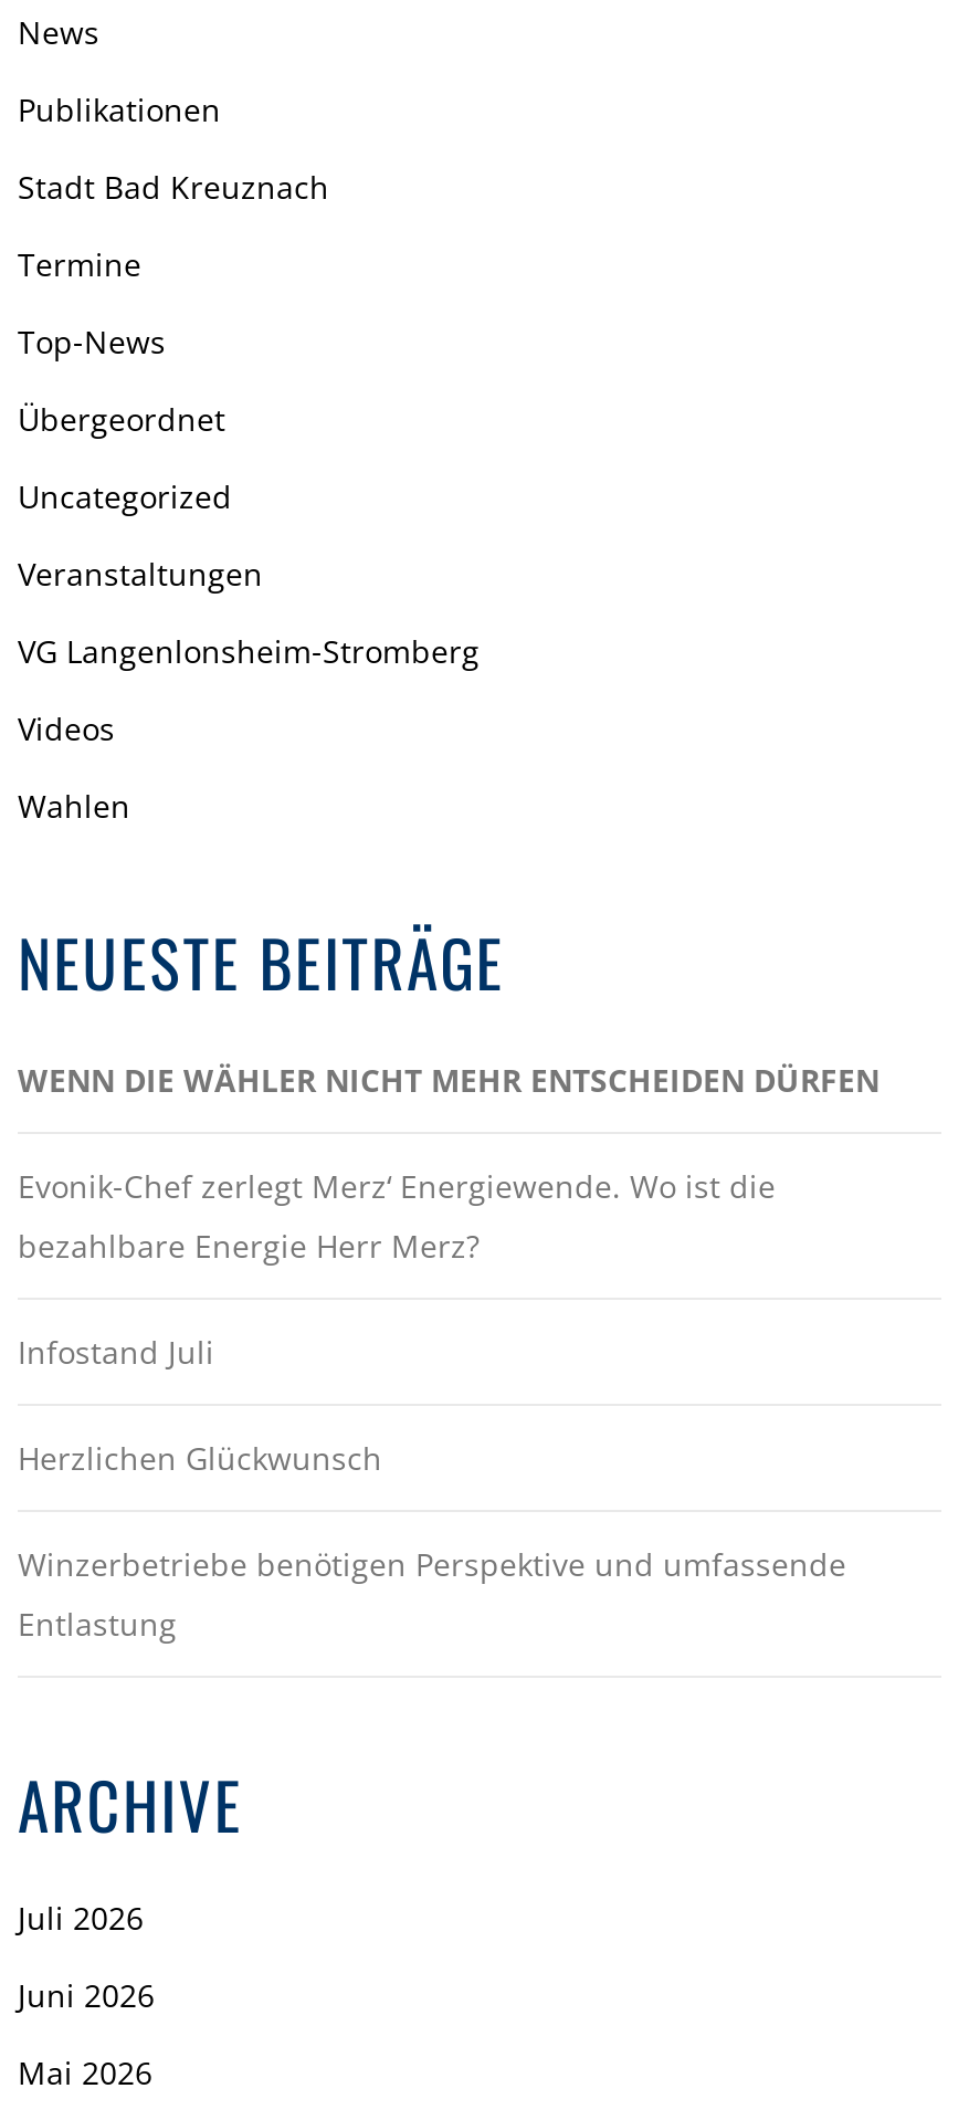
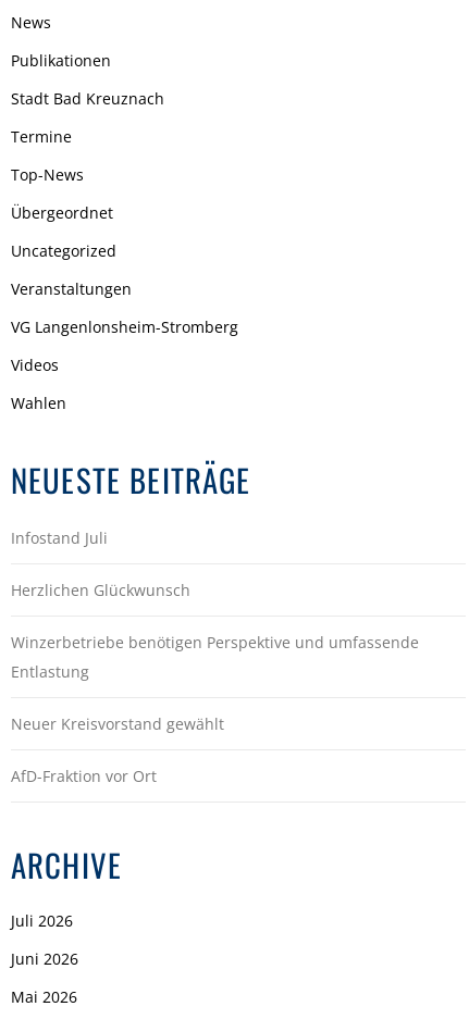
- WENN DIE WÄHLER NICHT MEHR ENTSCHEIDEN DÜRFEN
- Evonik-Chef zerlegt Merz‘ Energiewende. Wo ist die
- bezahlbare Energie Herr Merz?

moved up: Infostand Juli | Herzlichen Glückwunsch | Winzerbetriebe benötigen Perspektive und umfassende | Entlastung

+ Neuer Kreisvorstand gewählt
+ AfD-Fraktion vor Ort
